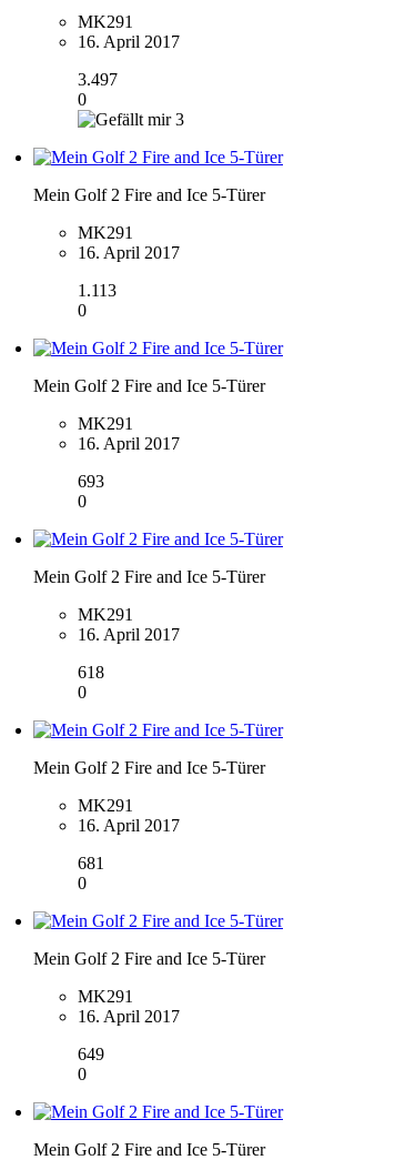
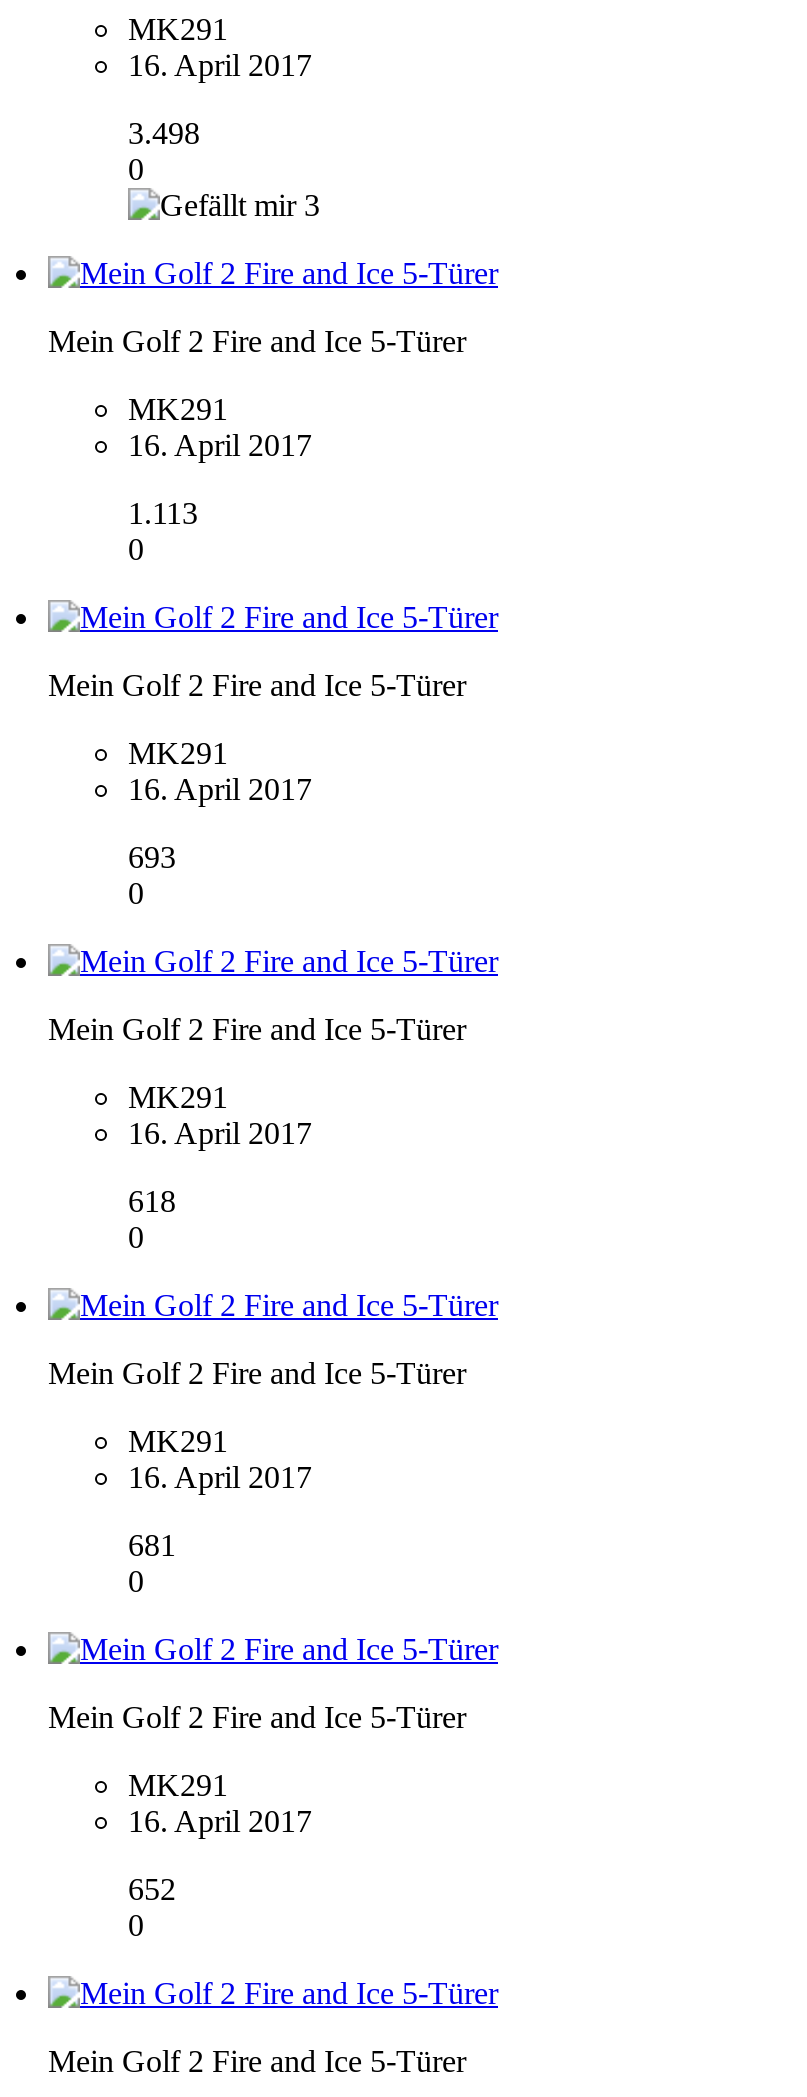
- 3.497
+ 3.498

- 649
+ 652
